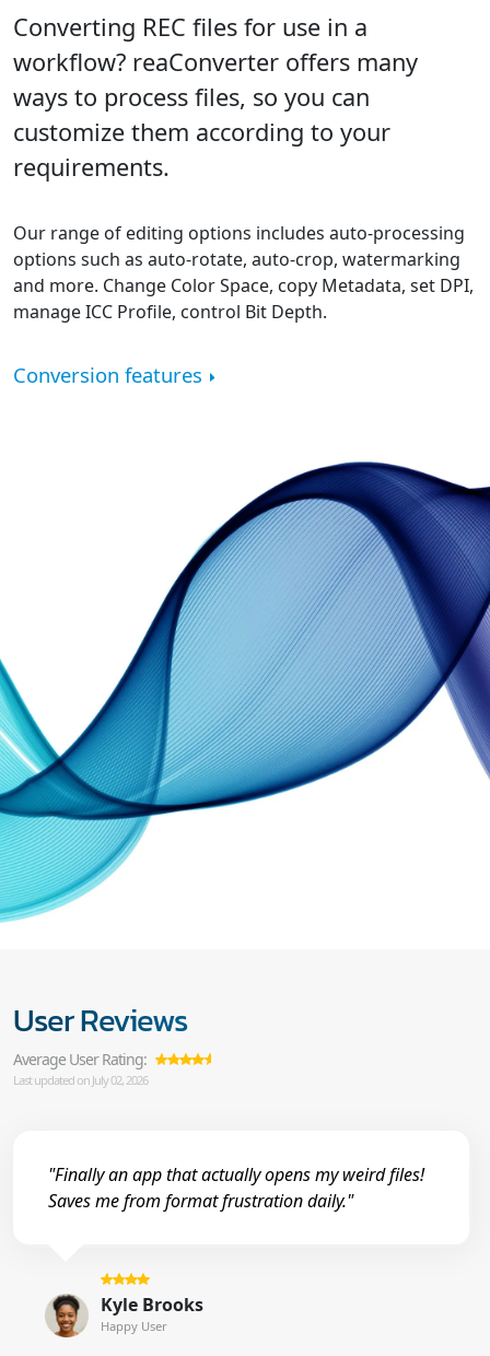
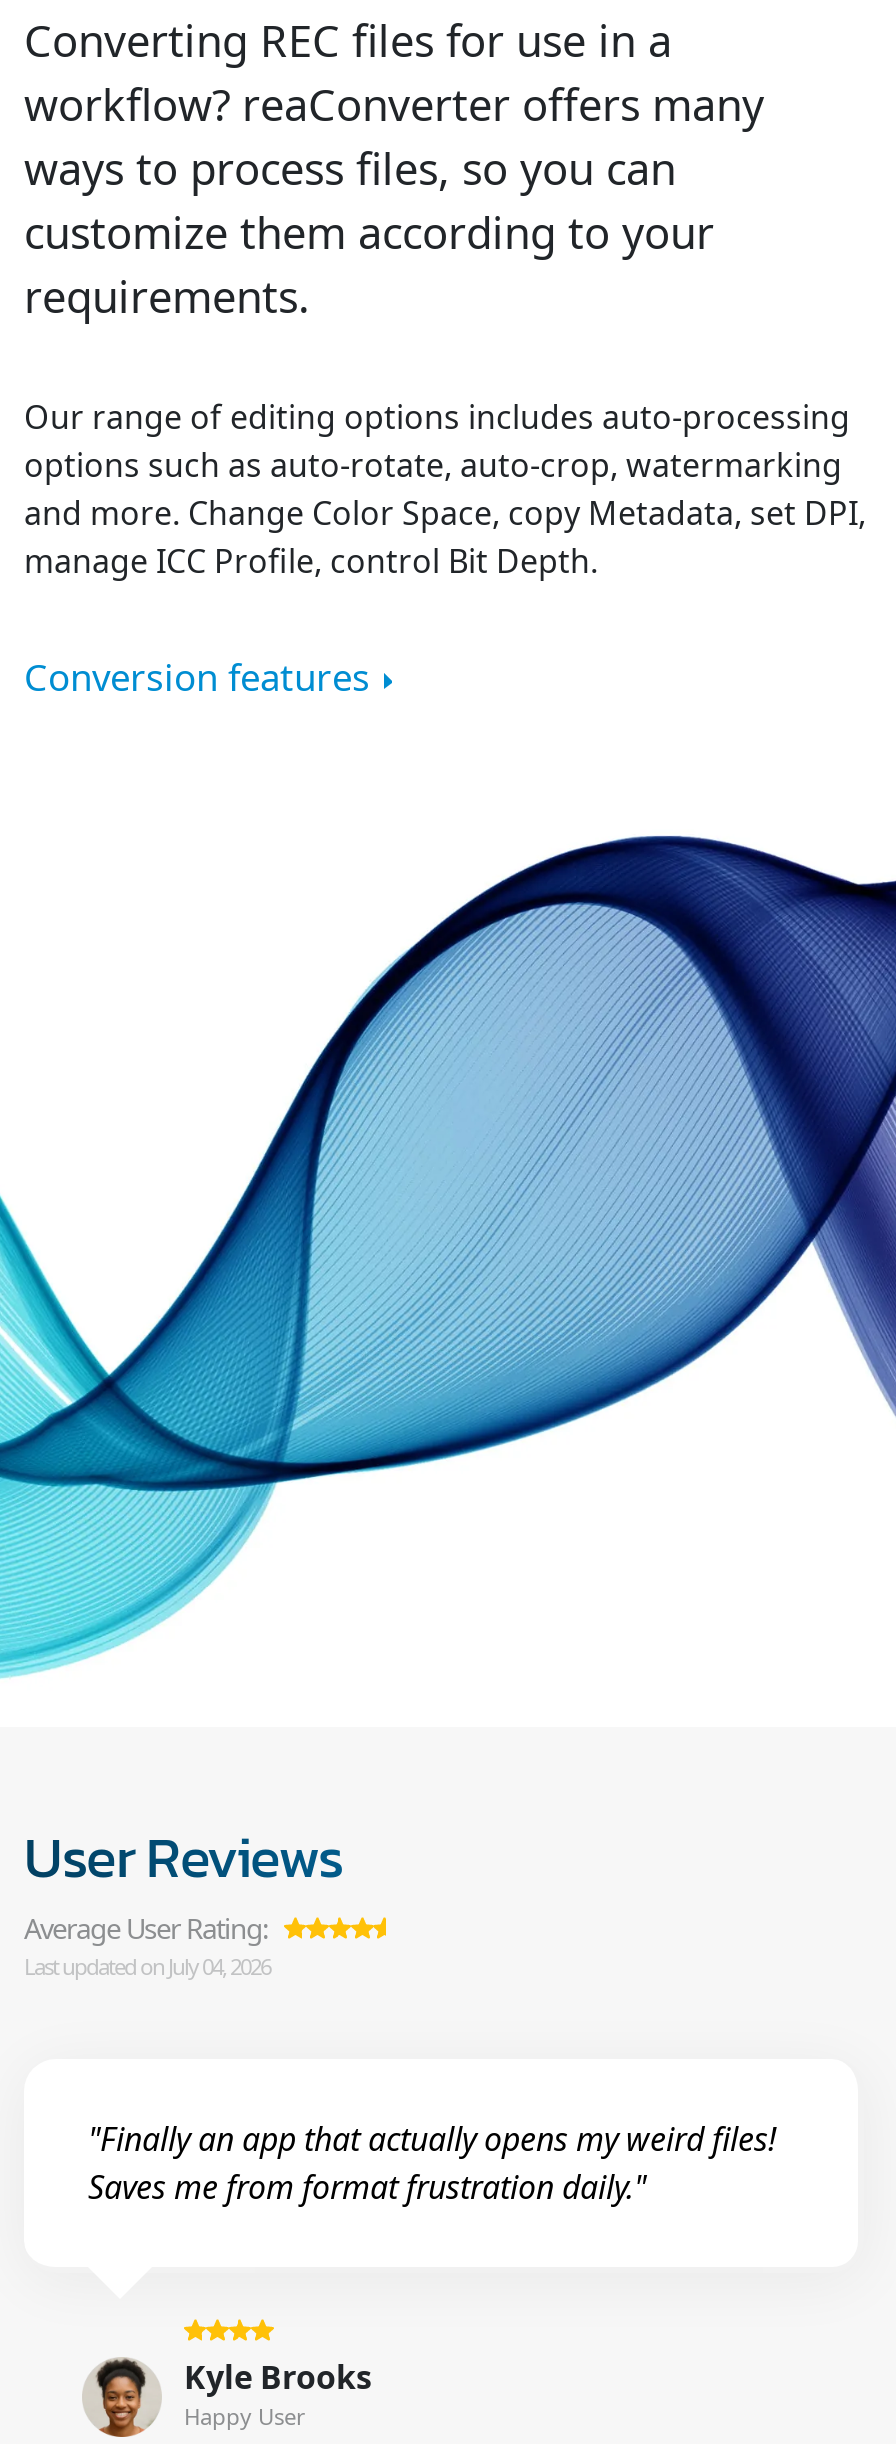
- Last updated on July 02, 2026
+ Last updated on July 04, 2026
